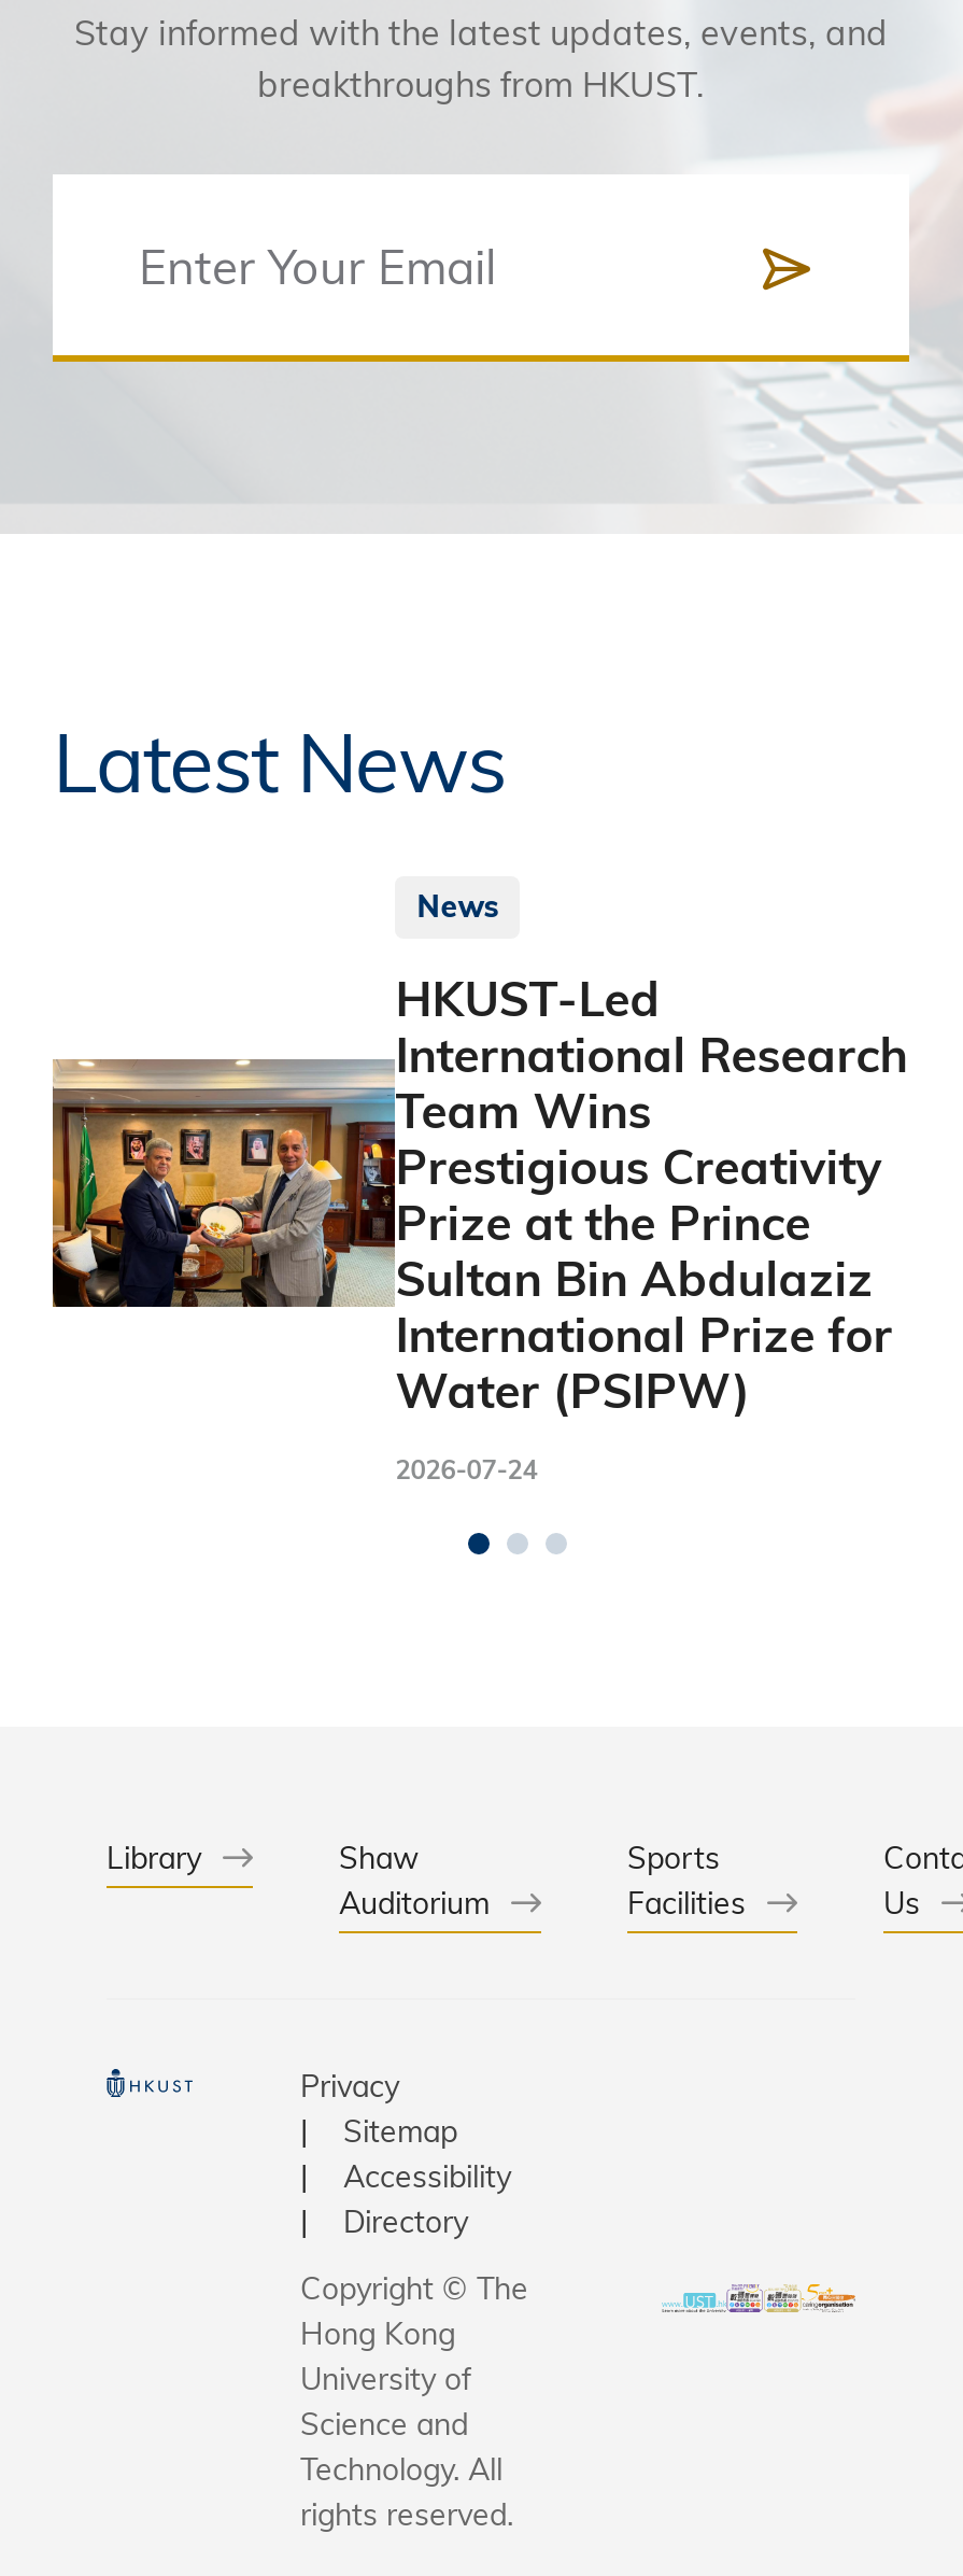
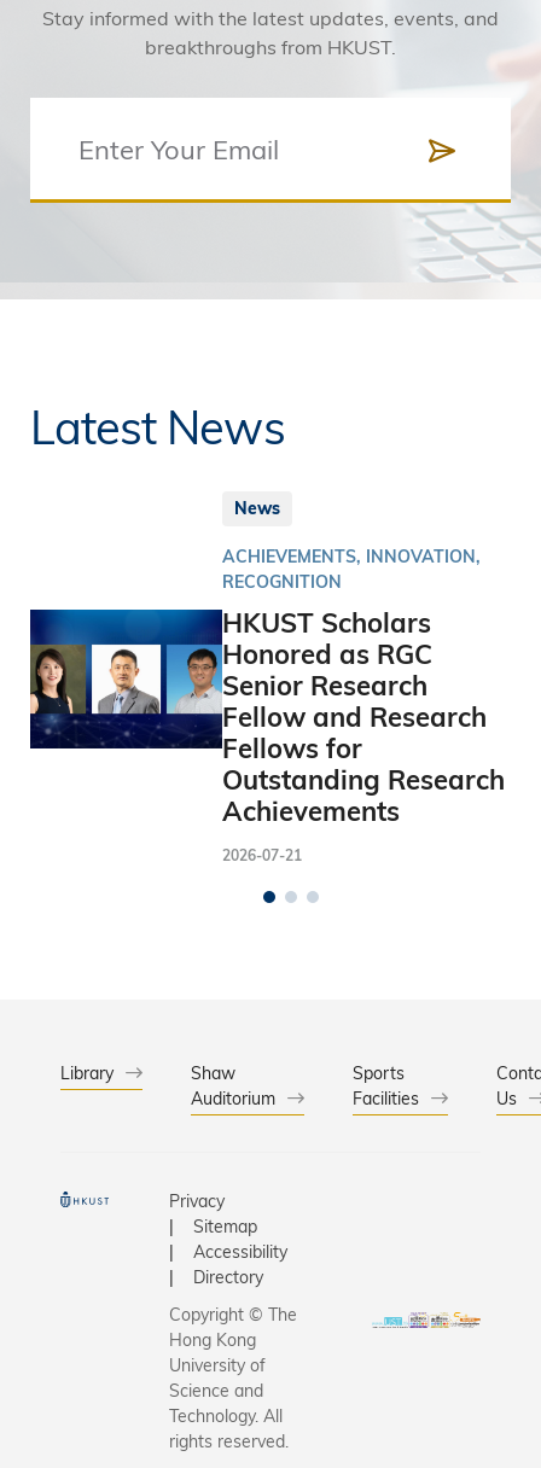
- [image]
- HKUST-Led
- International Research
- Team Wins
- Prestigious Creativity
- Prize at the Prince
- Sultan Bin Abdulaziz
- International Prize for
- Water (PSIPW)
+ [image]
+ ACHIEVEMENTS, INNOVATION,
+ RECOGNITION
+ HKUST Scholars
+ Honored as RGC
+ Senior Research
+ Fellow and Research
+ Fellows for
+ Outstanding Research
+ Achievements

- 2026-07-24
+ 2026-07-21
